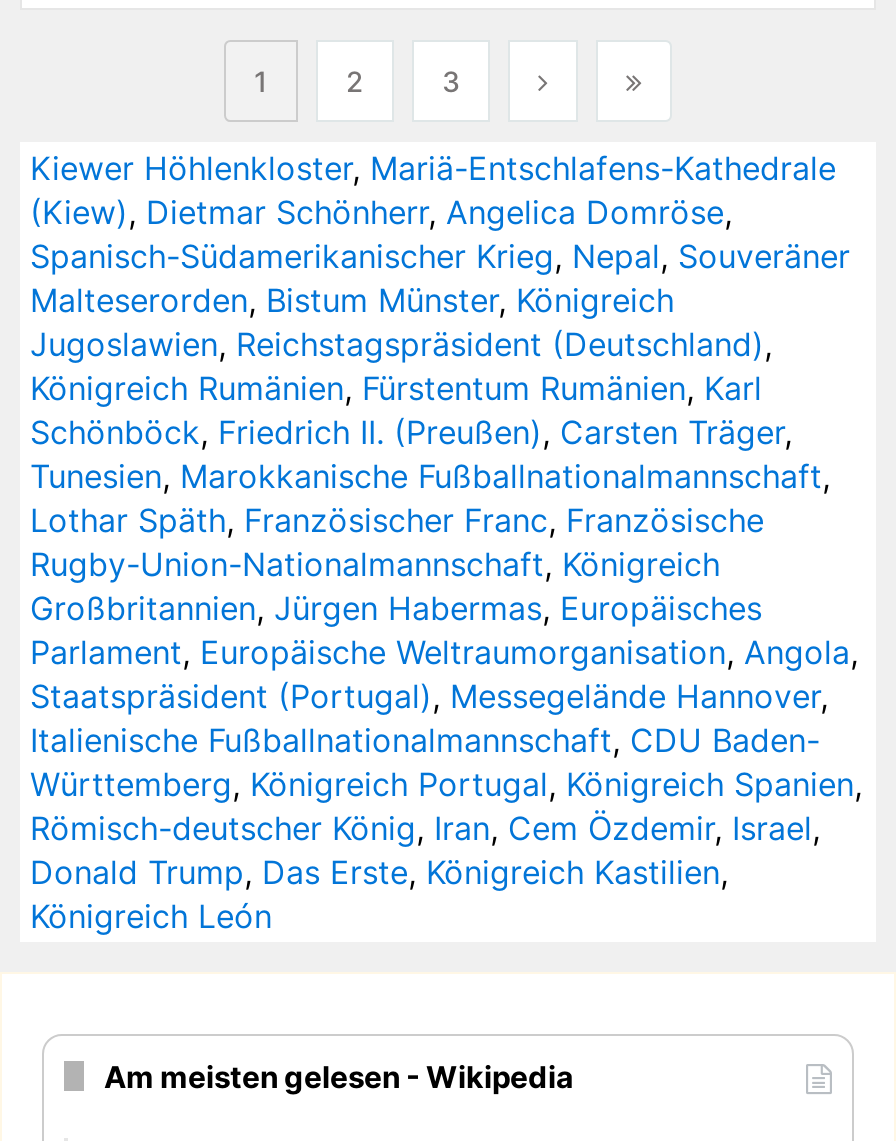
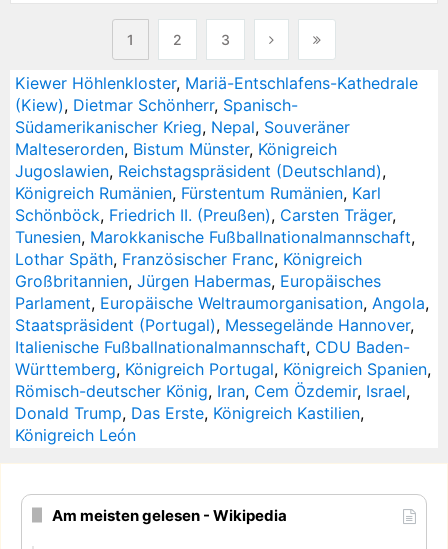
- (Kiew), Dietmar Schönherr, Angelica Domröse,
- Spanisch-Südamerikanischer Krieg, Nepal, Souveräner
+ (Kiew), Dietmar Schönherr, Spanisch-
+ Südamerikanischer Krieg, Nepal, Souveräner

- Lothar Späth, Französischer Franc, Französische
- Rugby-Union-Nationalmannschaft, Königreich
+ Lothar Späth, Französischer Franc, Königreich
